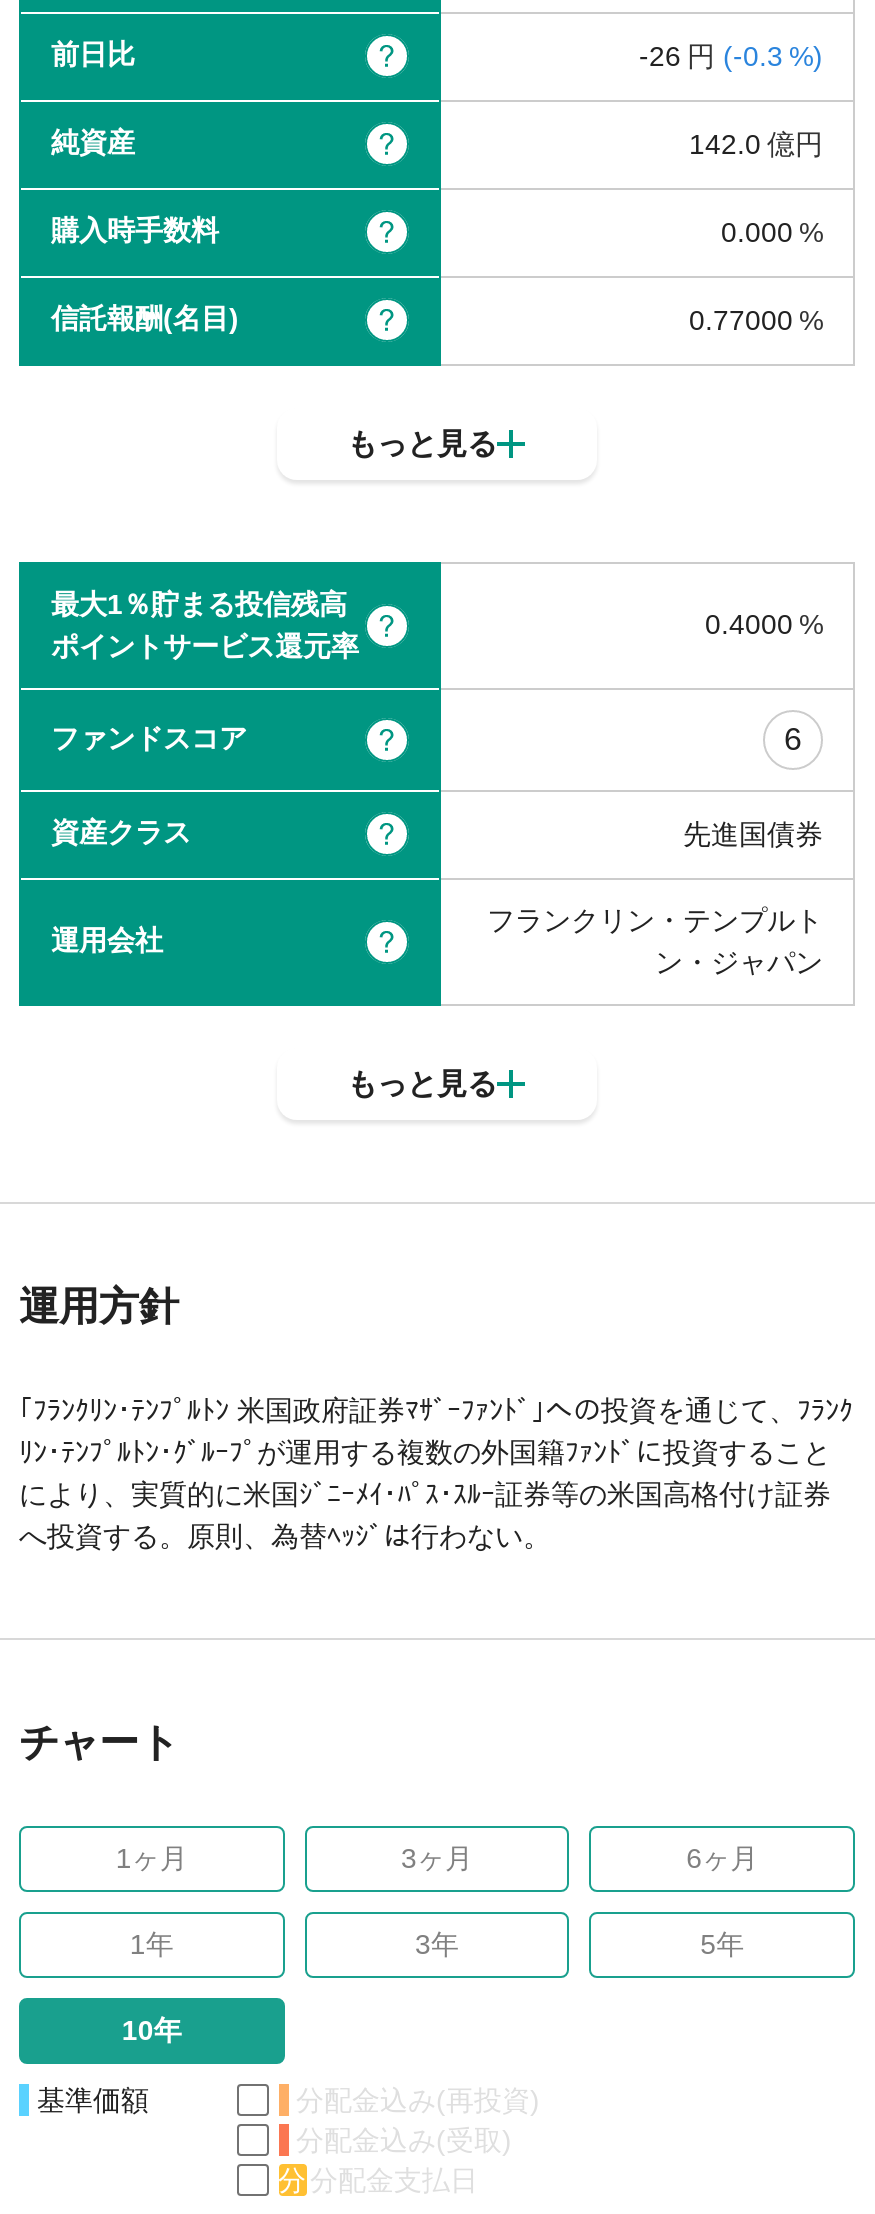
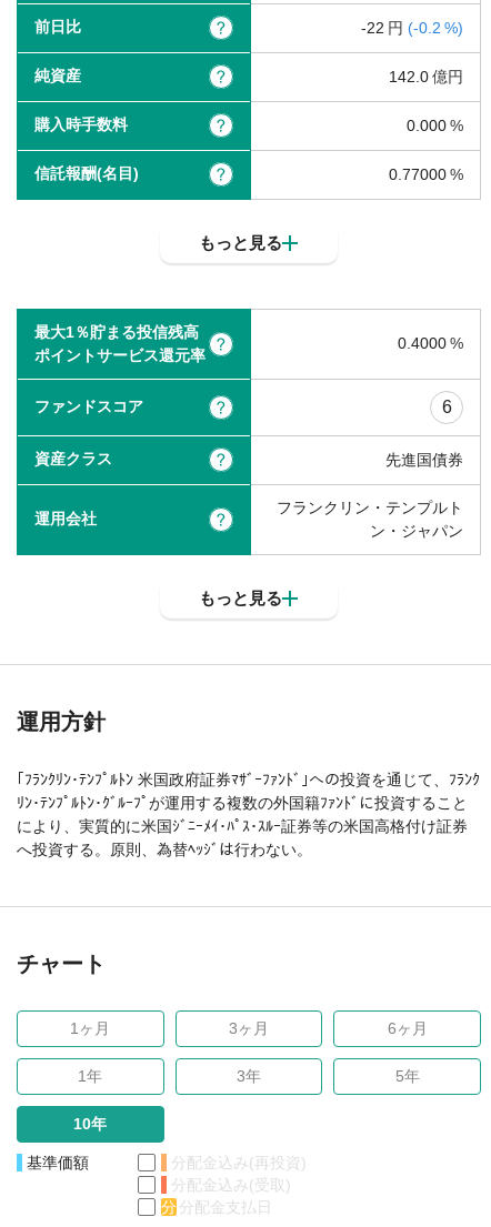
- -26
+ -22

- (-0.3
+ (-0.2
